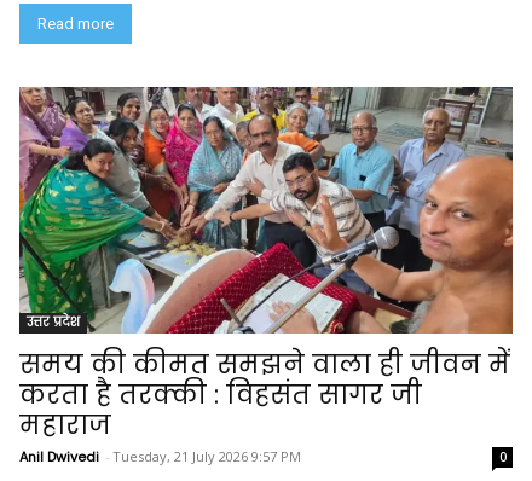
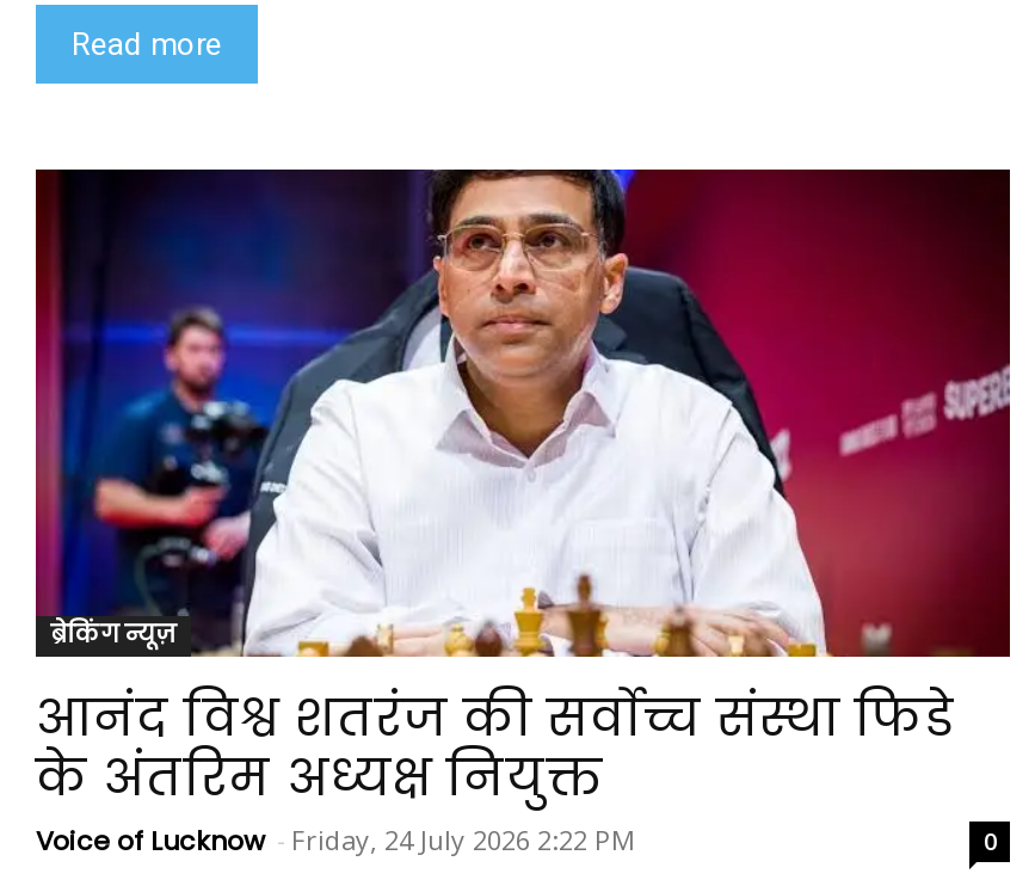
- [image]
- उत्तर प्रदेश
- समय की कीमत समझने वाला ही जीवन में
- करता है तरक्की : विहसंत सागर जी
- महाराज
- Anil Dwivedi - Tuesday, 21 July 2026 9:57 PM
+ [image]
+ ब्रेकिंग न्यूज़
+ आनंद विश्व शतरंज की सर्वाेच्च संस्था फिडे
+ के अंतरिम अध्यक्ष नियुक्त
+ Voice of Lucknow - Friday, 24 July 2026 2:22 PM
